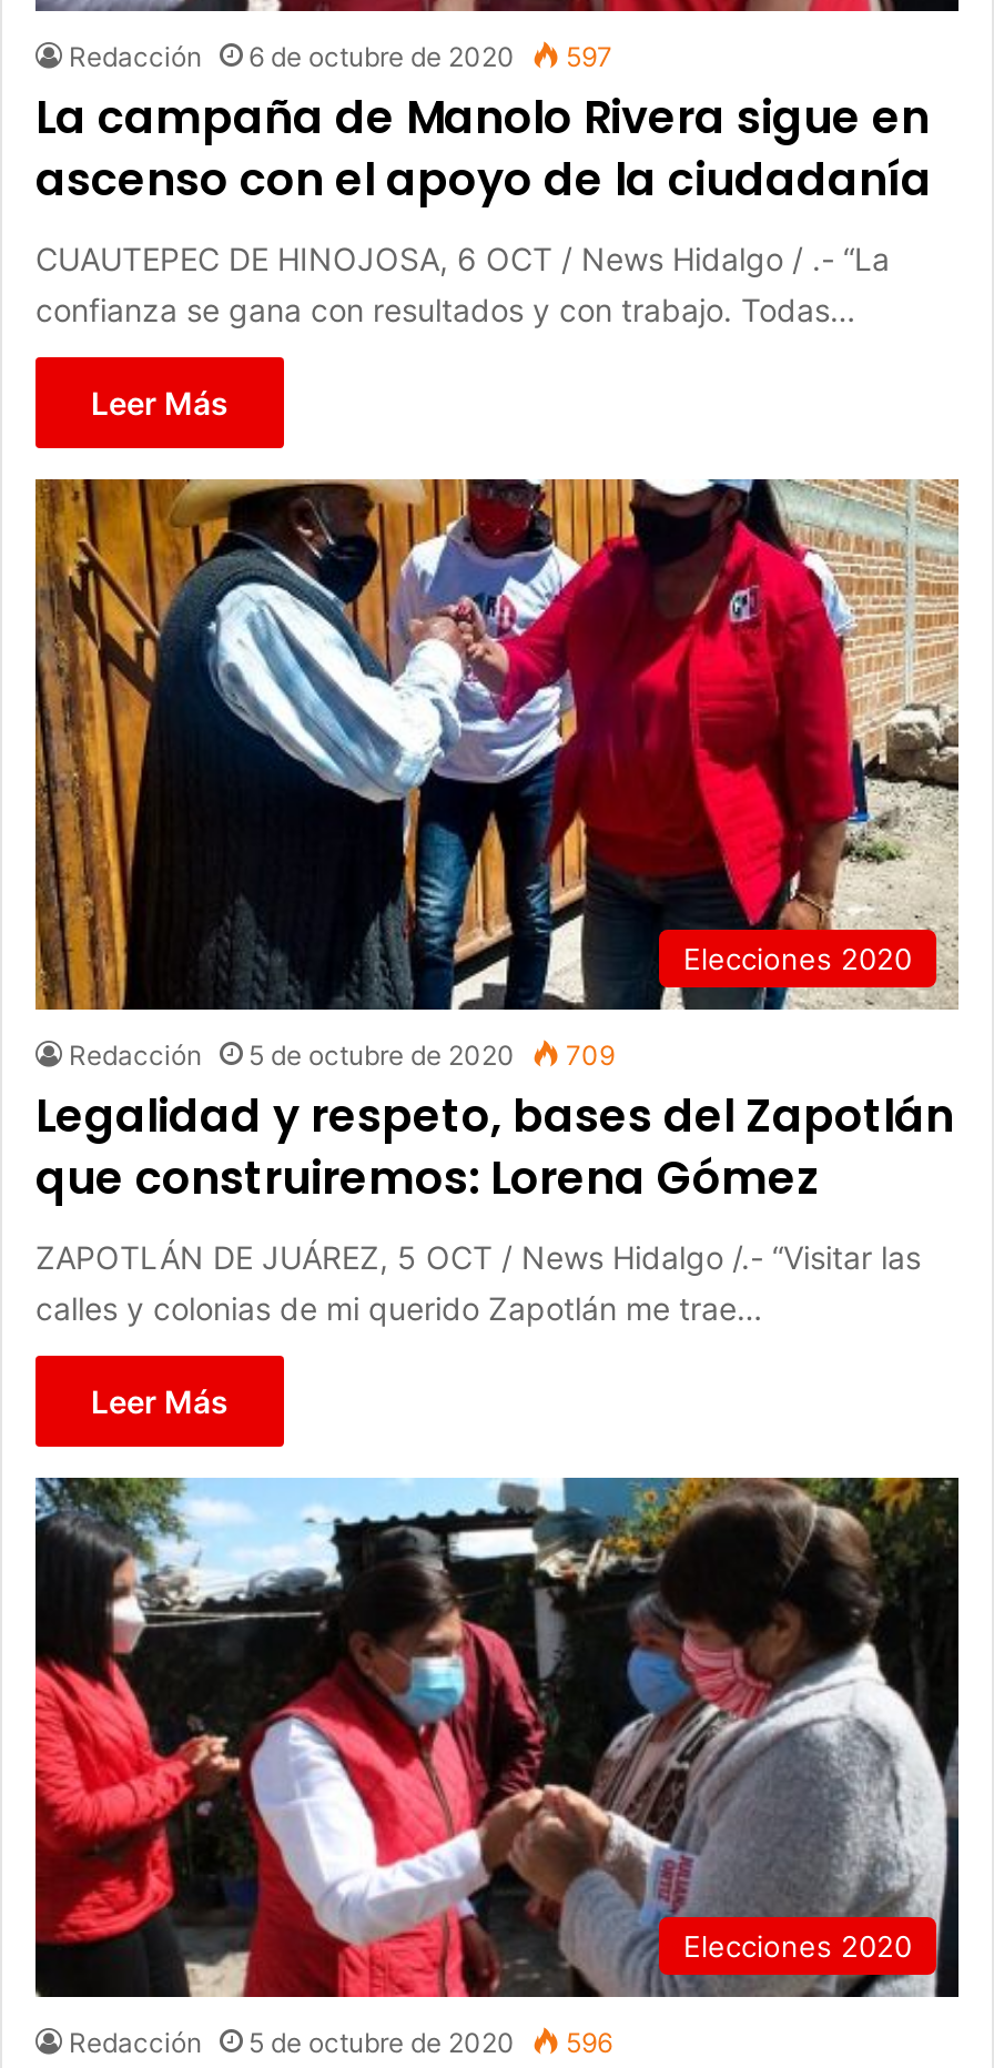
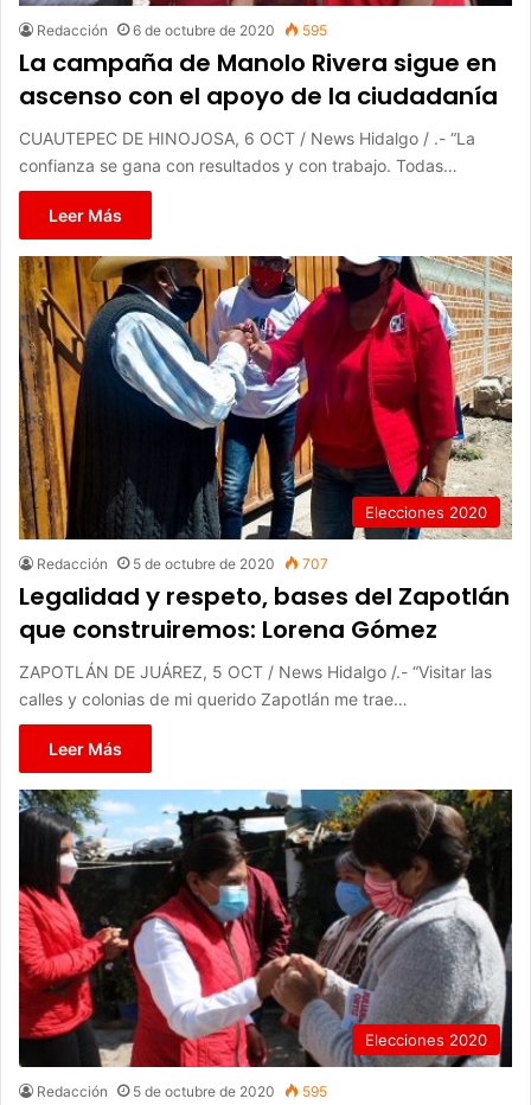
- Redacción 6 de octubre de 2020 597
+ Redacción 6 de octubre de 2020 595

- Redacción 5 de octubre de 2020 709
+ Redacción 5 de octubre de 2020 707

- Redacción 5 de octubre de 2020 596
+ Redacción 5 de octubre de 2020 595
